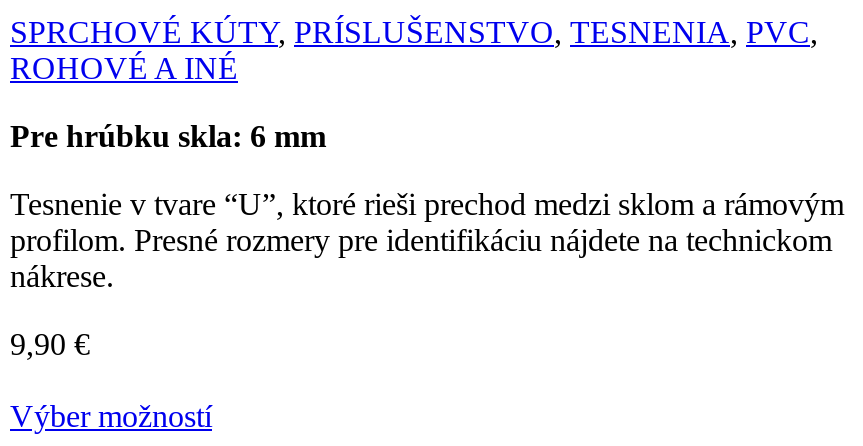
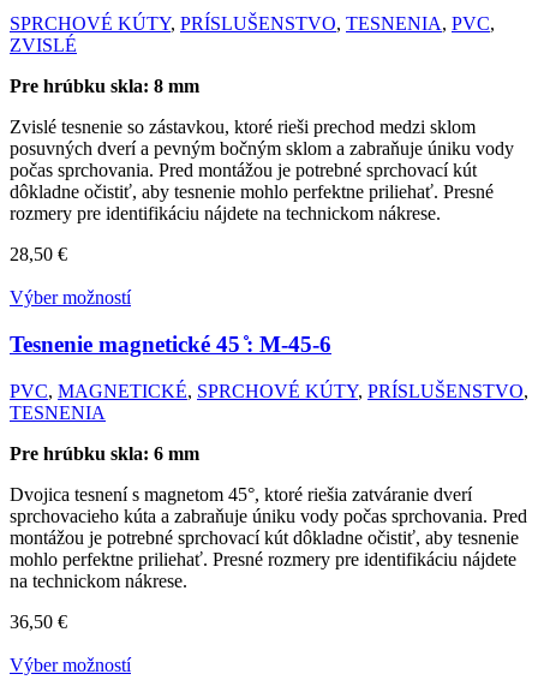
- ROHOVÉ A INÉ
+ ZVISLÉ
+ Pre hrúbku skla: 8 mm
+ Zvislé tesnenie so zástavkou, ktoré rieši prechod medzi sklom
+ posuvných dverí a pevným bočným sklom a zabraňuje úniku vody
+ počas sprchovania. Pred montážou je potrebné sprchovací kút
+ dôkladne očistiť, aby tesnenie mohlo perfektne priliehať. Presné
+ rozmery pre identifikáciu nájdete na technickom nákrese.
+ 28,50 €
+ Výber možností
+ Tesnenie magnetické 45 ̊: M-45-6
+ PVC, MAGNETICKÉ, SPRCHOVÉ KÚTY, PRÍSLUŠENSTVO,
+ TESNENIA

- Tesnenie v tvare “U”, ktoré rieši prechod medzi sklom a rámovým
- profilom. Presné rozmery pre identifikáciu nájdete na technickom
- nákrese.
+ Dvojica tesnení s magnetom 45°, ktoré riešia zatváranie dverí
+ sprchovacieho kúta a zabraňuje úniku vody počas sprchovania. Pred
+ montážou je potrebné sprchovací kút dôkladne očistiť, aby tesnenie
+ mohlo perfektne priliehať. Presné rozmery pre identifikáciu nájdete
+ na technickom nákrese.

- 9,90 €
+ 36,50 €
